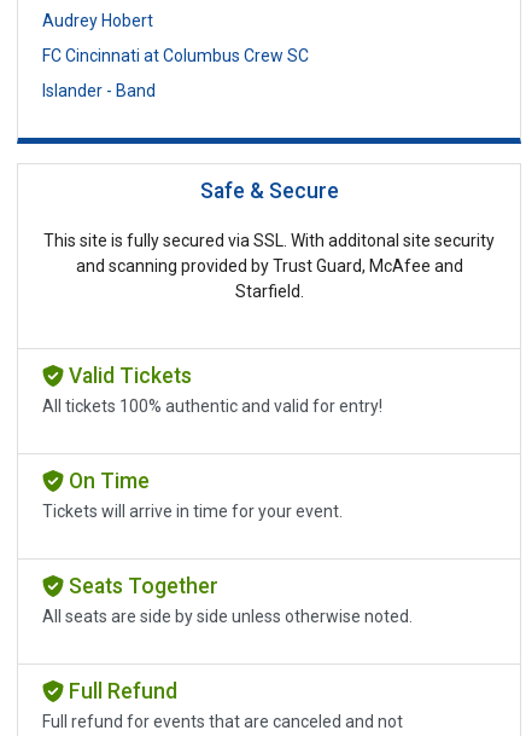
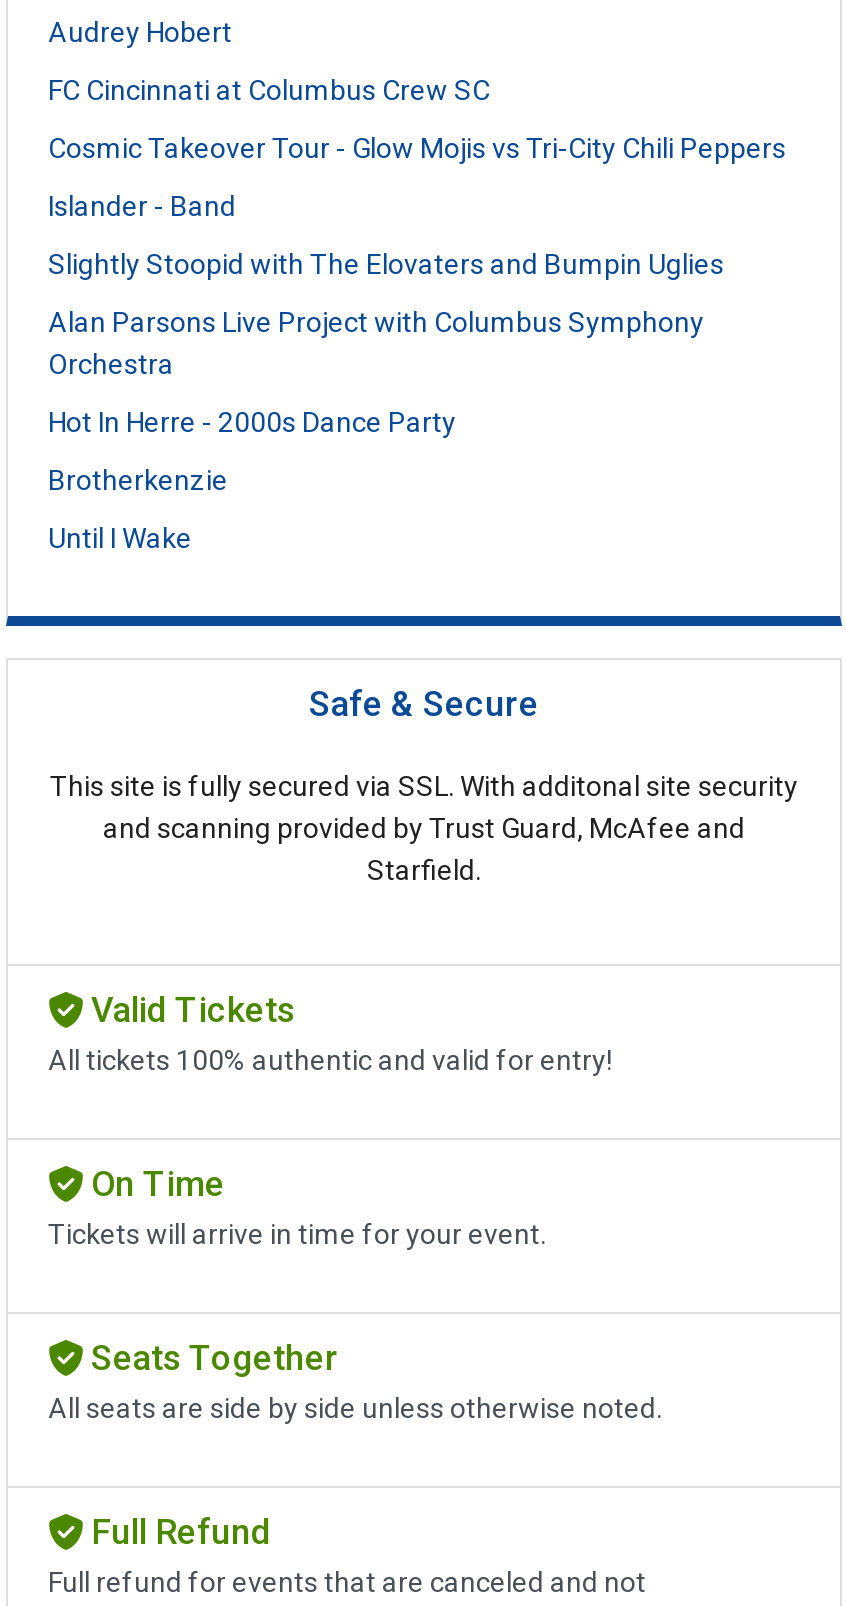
+ Cosmic Takeover Tour - Glow Mojis vs Tri-City Chili Peppers

+ Slightly Stoopid with The Elovaters and Bumpin Uglies
+ Alan Parsons Live Project with Columbus Symphony
+ Orchestra
+ Hot In Herre - 2000s Dance Party
+ Brotherkenzie
+ Until I Wake
